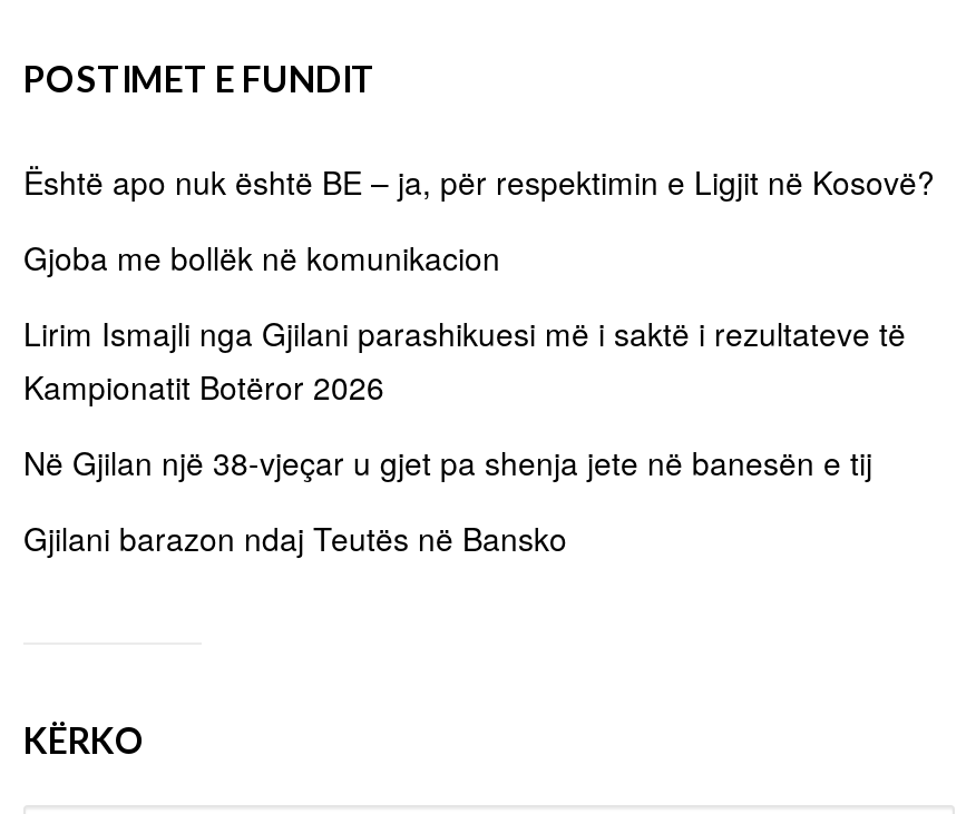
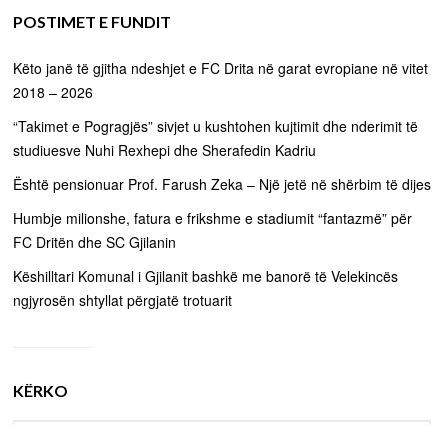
- Është apo nuk është BE – ja, për respektimin e Ligjit në Kosovë?
+ Këto janë të gjitha ndeshjet e FC Drita në garat evropiane në vitet
+ 2018 – 2026

- Gjoba me bollëk në komunikacion
+ “Takimet e Pogragjës” sivjet u kushtohen kujtimit dhe nderimit të
+ studiuesve Nuhi Rexhepi dhe Sherafedin Kadriu

- Lirim Ismajli nga Gjilani parashikuesi më i saktë i rezultateve të
- Kampionatit Botëror 2026
+ Është pensionuar Prof. Farush Zeka – Një jetë në shërbim të dijes

- Në Gjilan një 38-vjeçar u gjet pa shenja jete në banesën e tij
+ Humbje milionshe, fatura e frikshme e stadiumit “fantazmë” për
+ FC Dritën dhe SC Gjilanin

- Gjilani barazon ndaj Teutës në Bansko
+ Këshilltari Komunal i Gjilanit bashkë me banorë të Velekincës
+ ngjyrosën shtyllat përgjatë trotuarit
